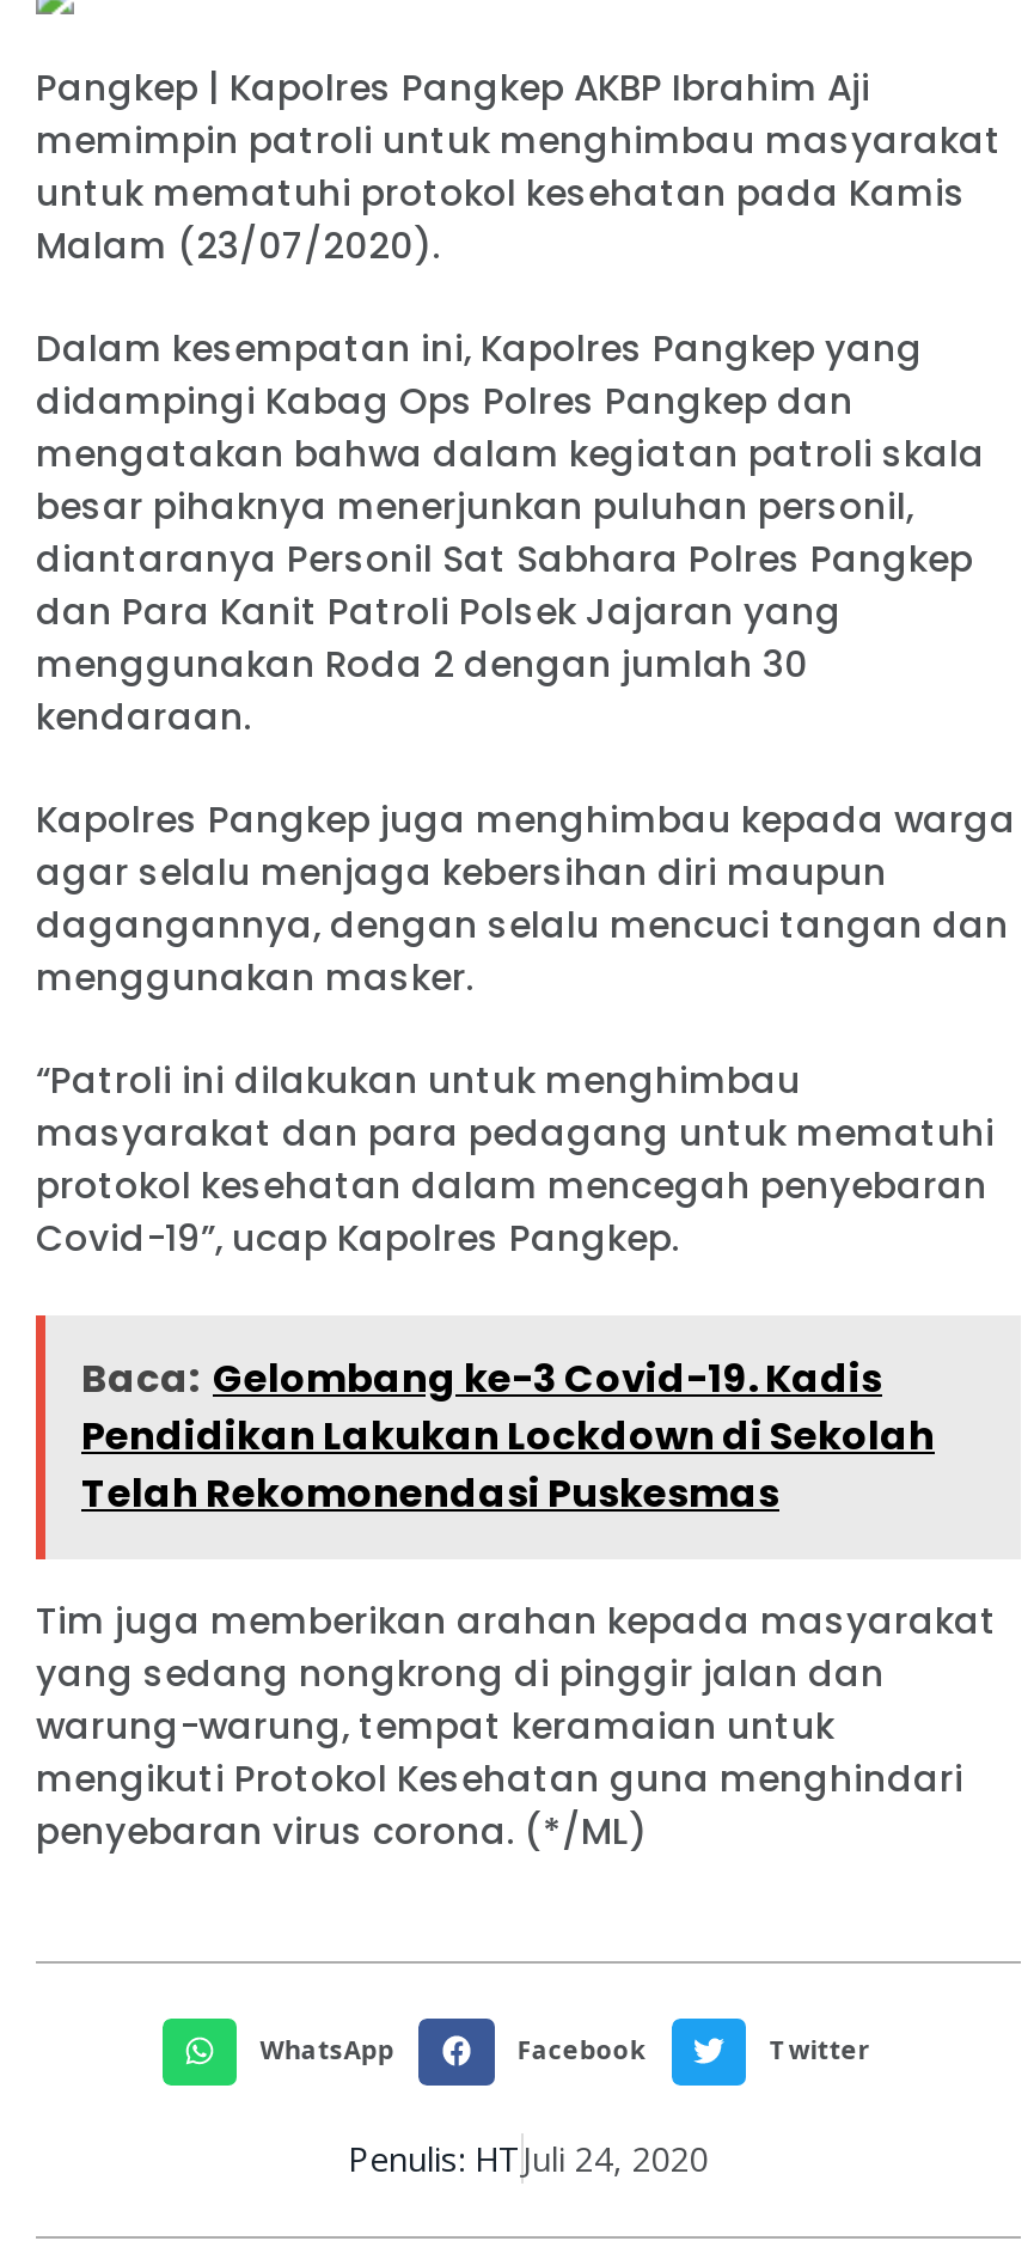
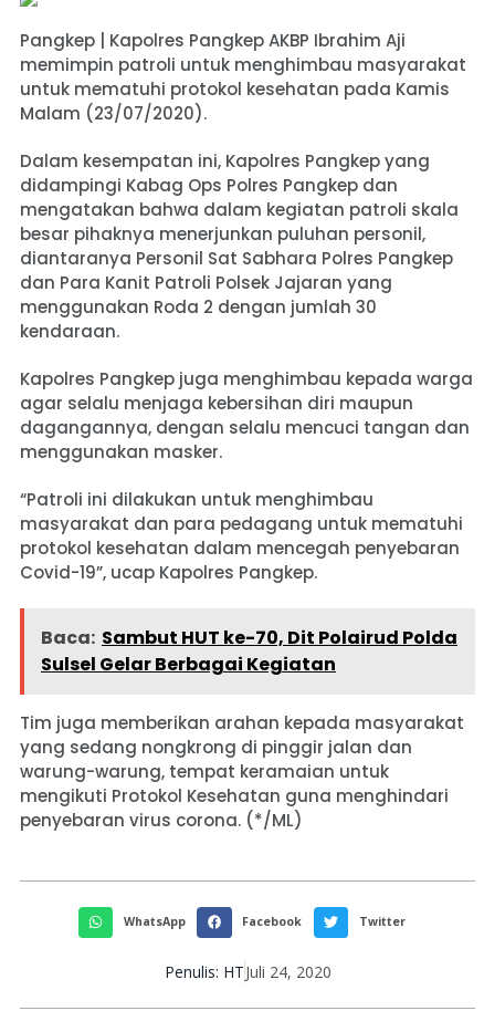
- Baca: Gelombang ke-3 Covid-19. Kadis
- Pendidikan Lakukan Lockdown di Sekolah
- Telah Rekomonendasi Puskesmas
+ Baca: Sambut HUT ke-70, Dit Polairud Polda
+ Sulsel Gelar Berbagai Kegiatan
